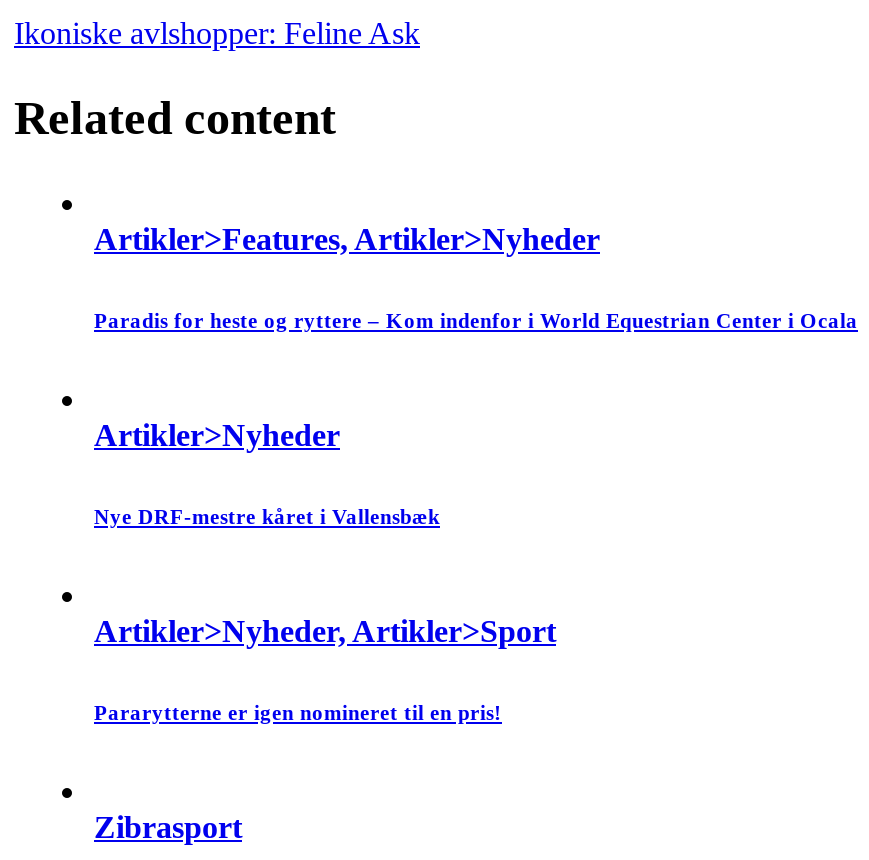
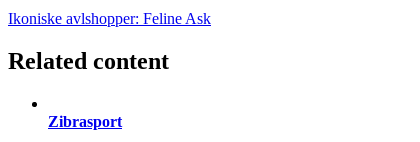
- Artikler>Features, Artikler>Nyheder
- Paradis for heste og ryttere – Kom indenfor i World Equestrian Center i Ocala

- Artikler>Nyheder
- Nye DRF-mestre kåret i Vallensbæk

- Artikler>Nyheder, Artikler>Sport
- Pararytterne er igen nomineret til en pris!
